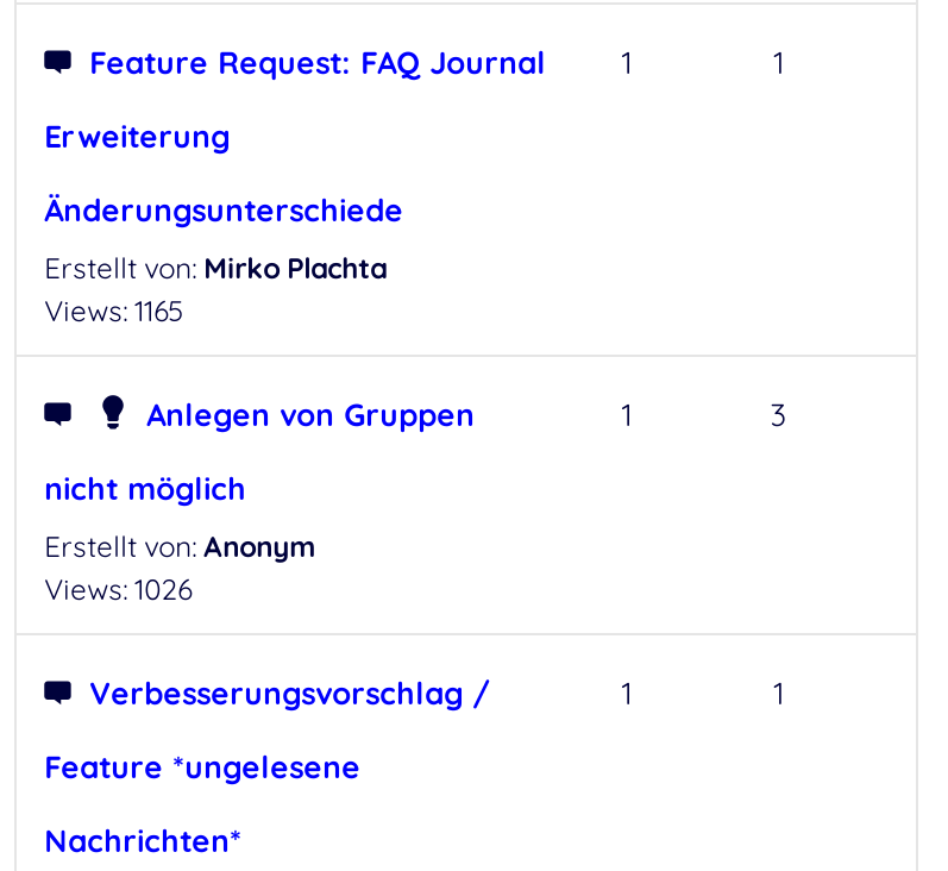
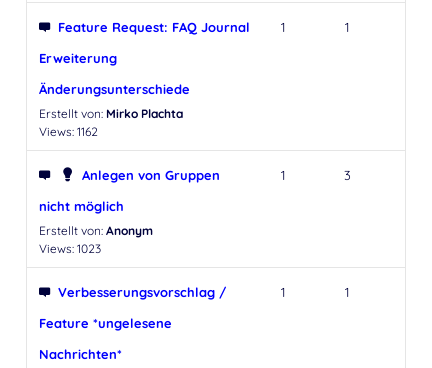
- Views: 1165
+ Views: 1162

- Views: 1026
+ Views: 1023
